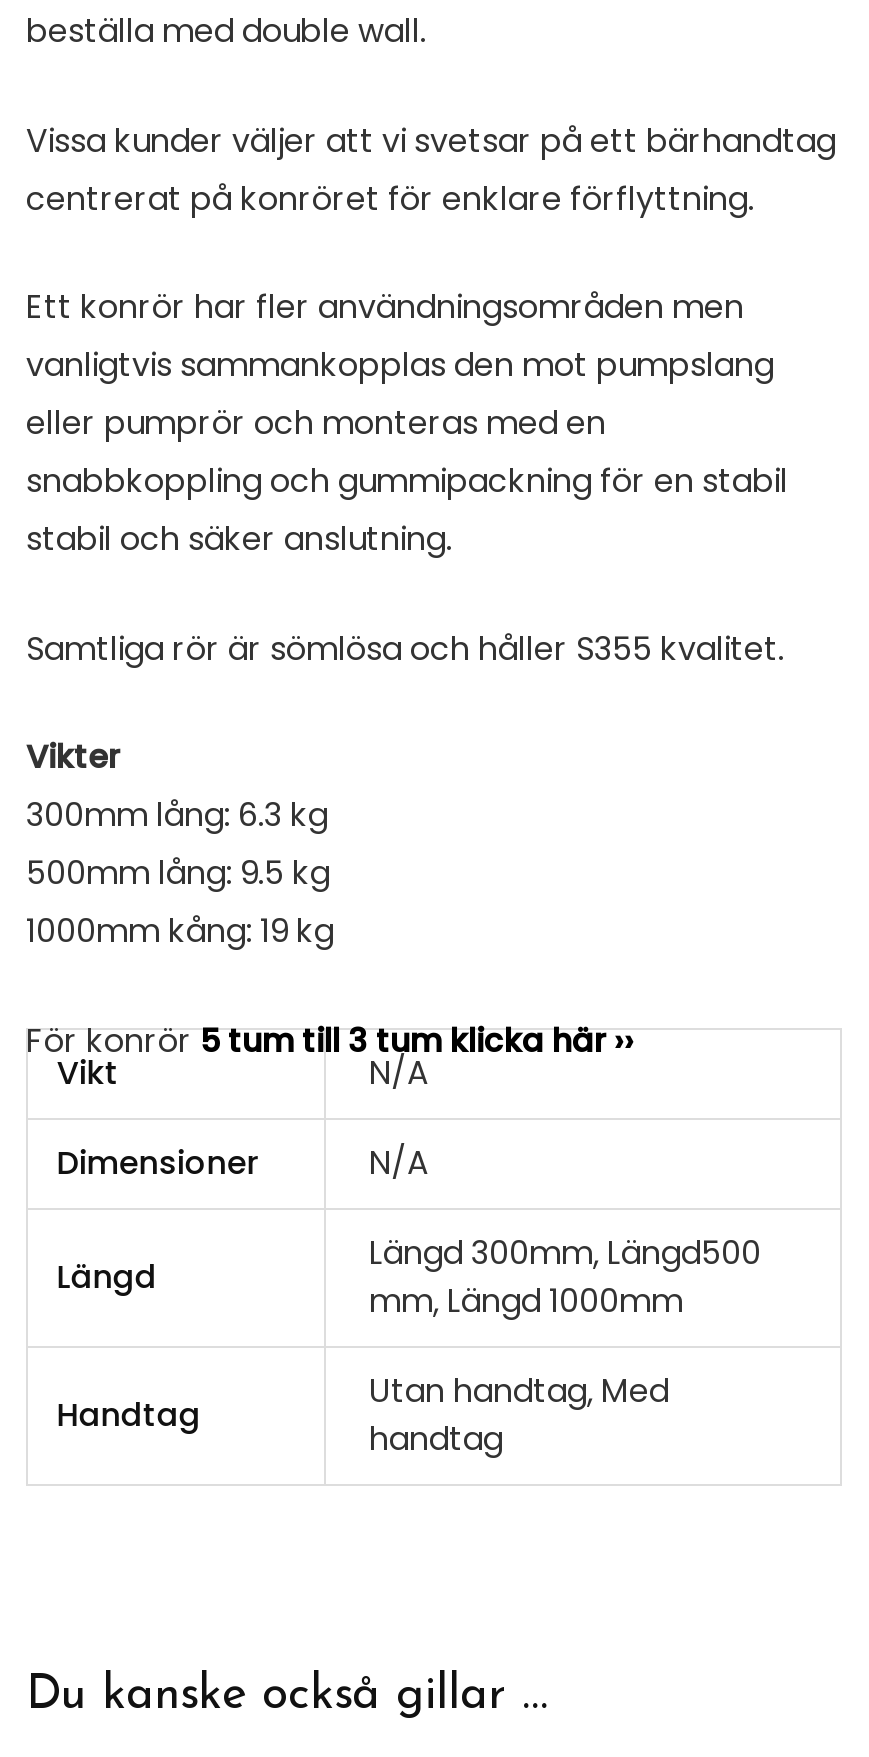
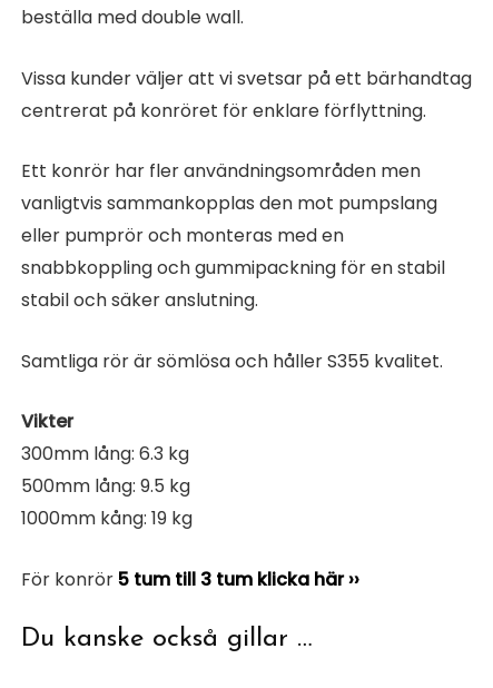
- Vikt
- N/A
- Dimensioner
- N/A
- Längd

- Längd 300mm, Längd500
- mm, Längd 1000mm
- Handtag

- Utan handtag, Med
- handtag
